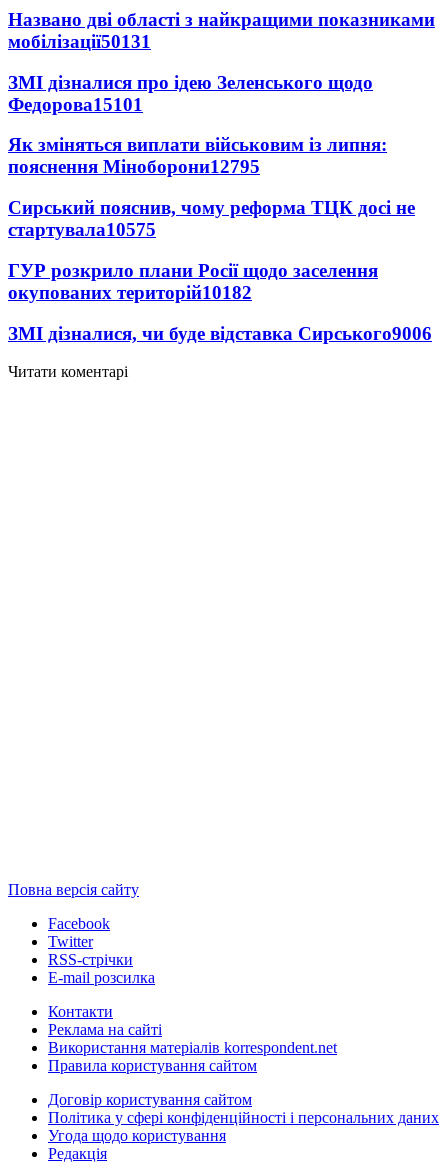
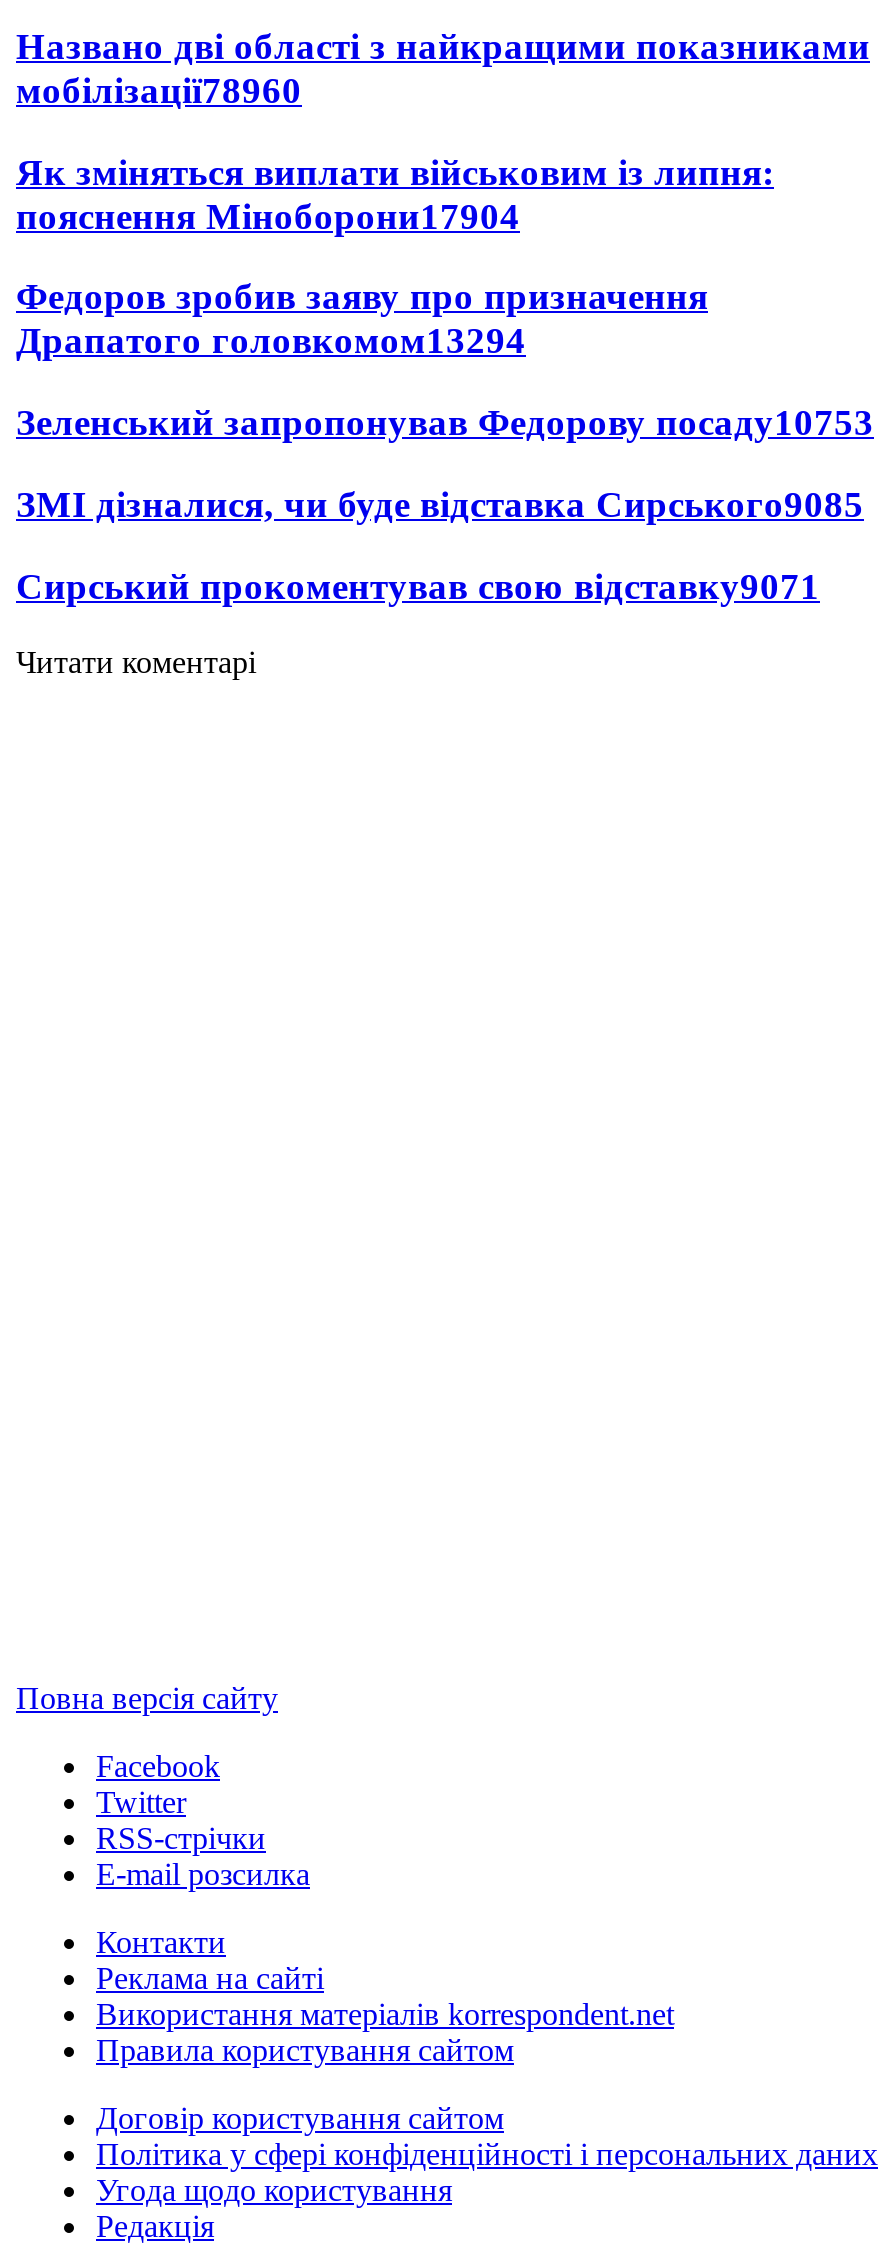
- мобілізації50131
- ЗМІ дізналися про ідею Зеленського щодо
- Федорова15101
+ мобілізації78960

moved up: Як зміняться виплати військовим із липня:

- пояснення Міноборони12795
- Сирський пояснив, чому реформа ТЦК досі не
- стартувала10575
- ГУР розкрило плани Росії щодо заселення
- окупованих територій10182
- ЗМІ дізналися, чи буде відставка Сирського9006
+ пояснення Міноборони17904
+ Федоров зробив заяву про призначення
+ Драпатого головкомом13294
+ Зеленський запропонував Федорову посаду10753
+ ЗМІ дізналися, чи буде відставка Сирського9085
+ Сирський прокоментував свою відставку9071
